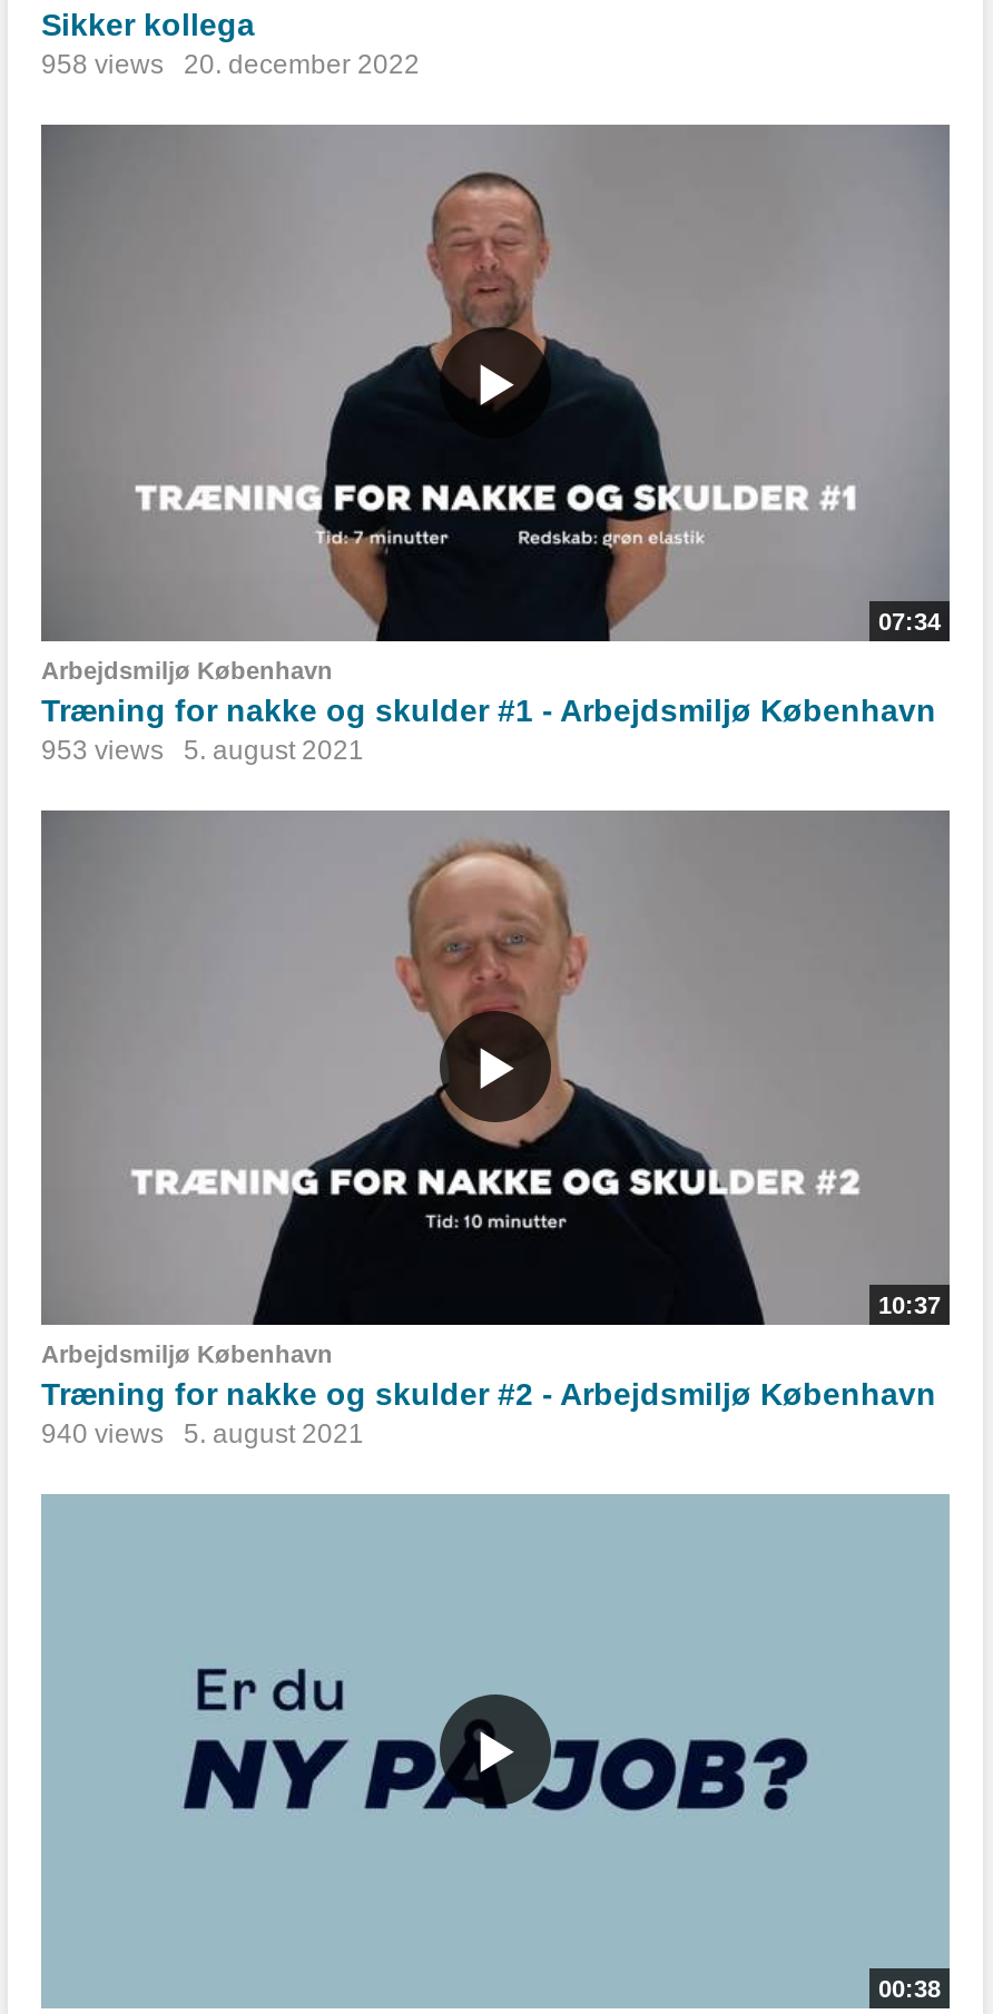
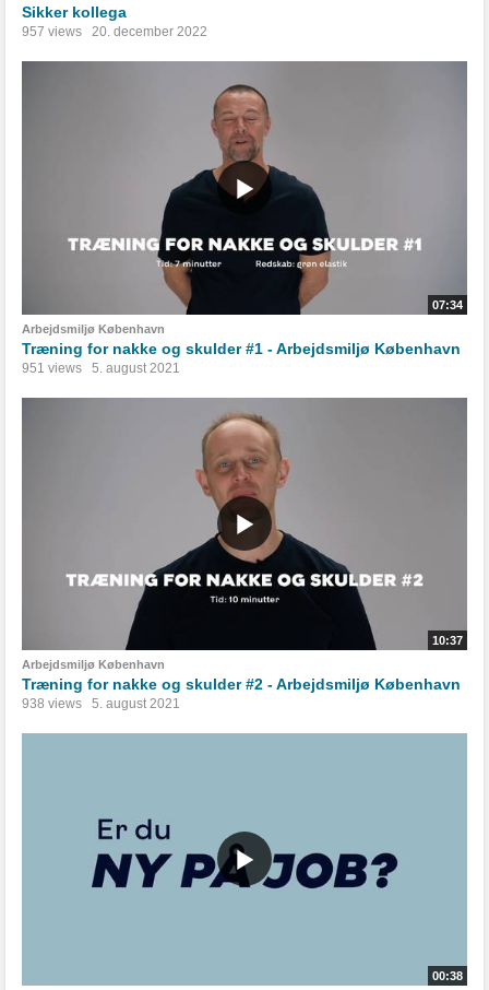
- 958 views 20. december 2022
+ 957 views 20. december 2022

- 953 views 5. august 2021
+ 951 views 5. august 2021

- 940 views 5. august 2021
+ 938 views 5. august 2021
